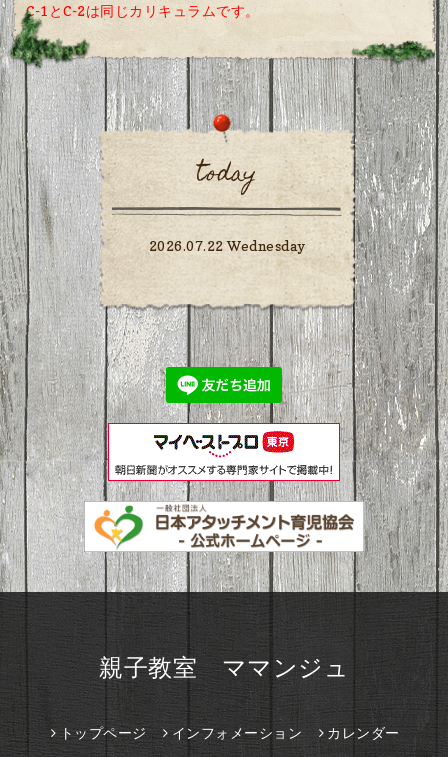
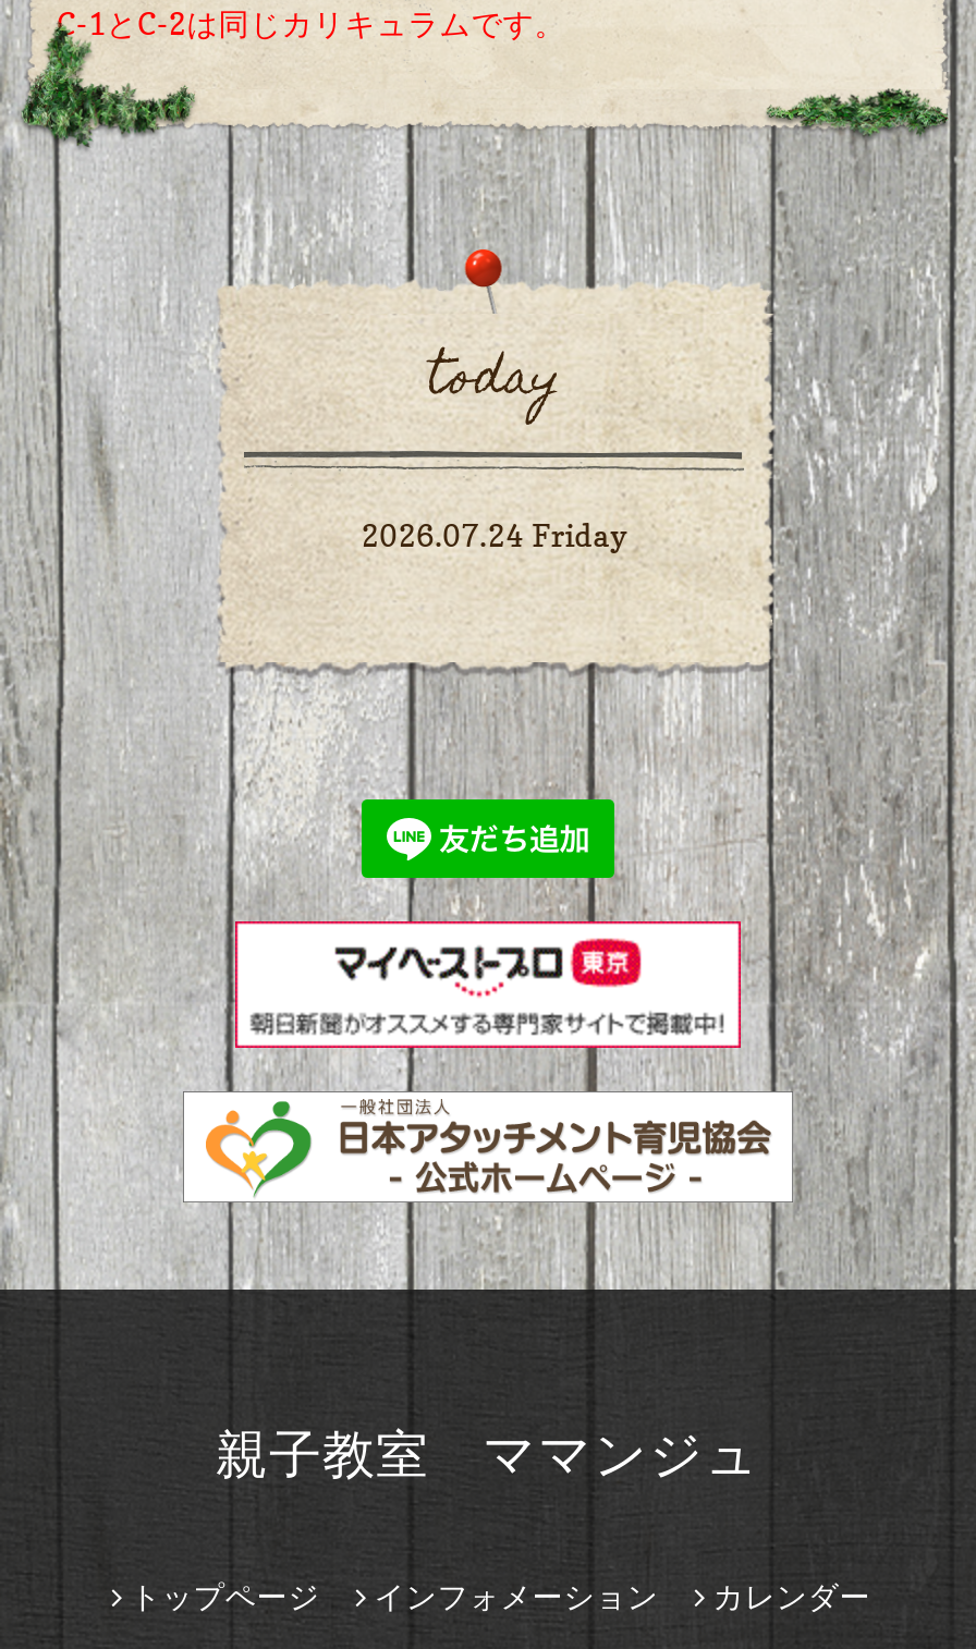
- 2026.07.22 Wednesday
+ 2026.07.24 Friday
